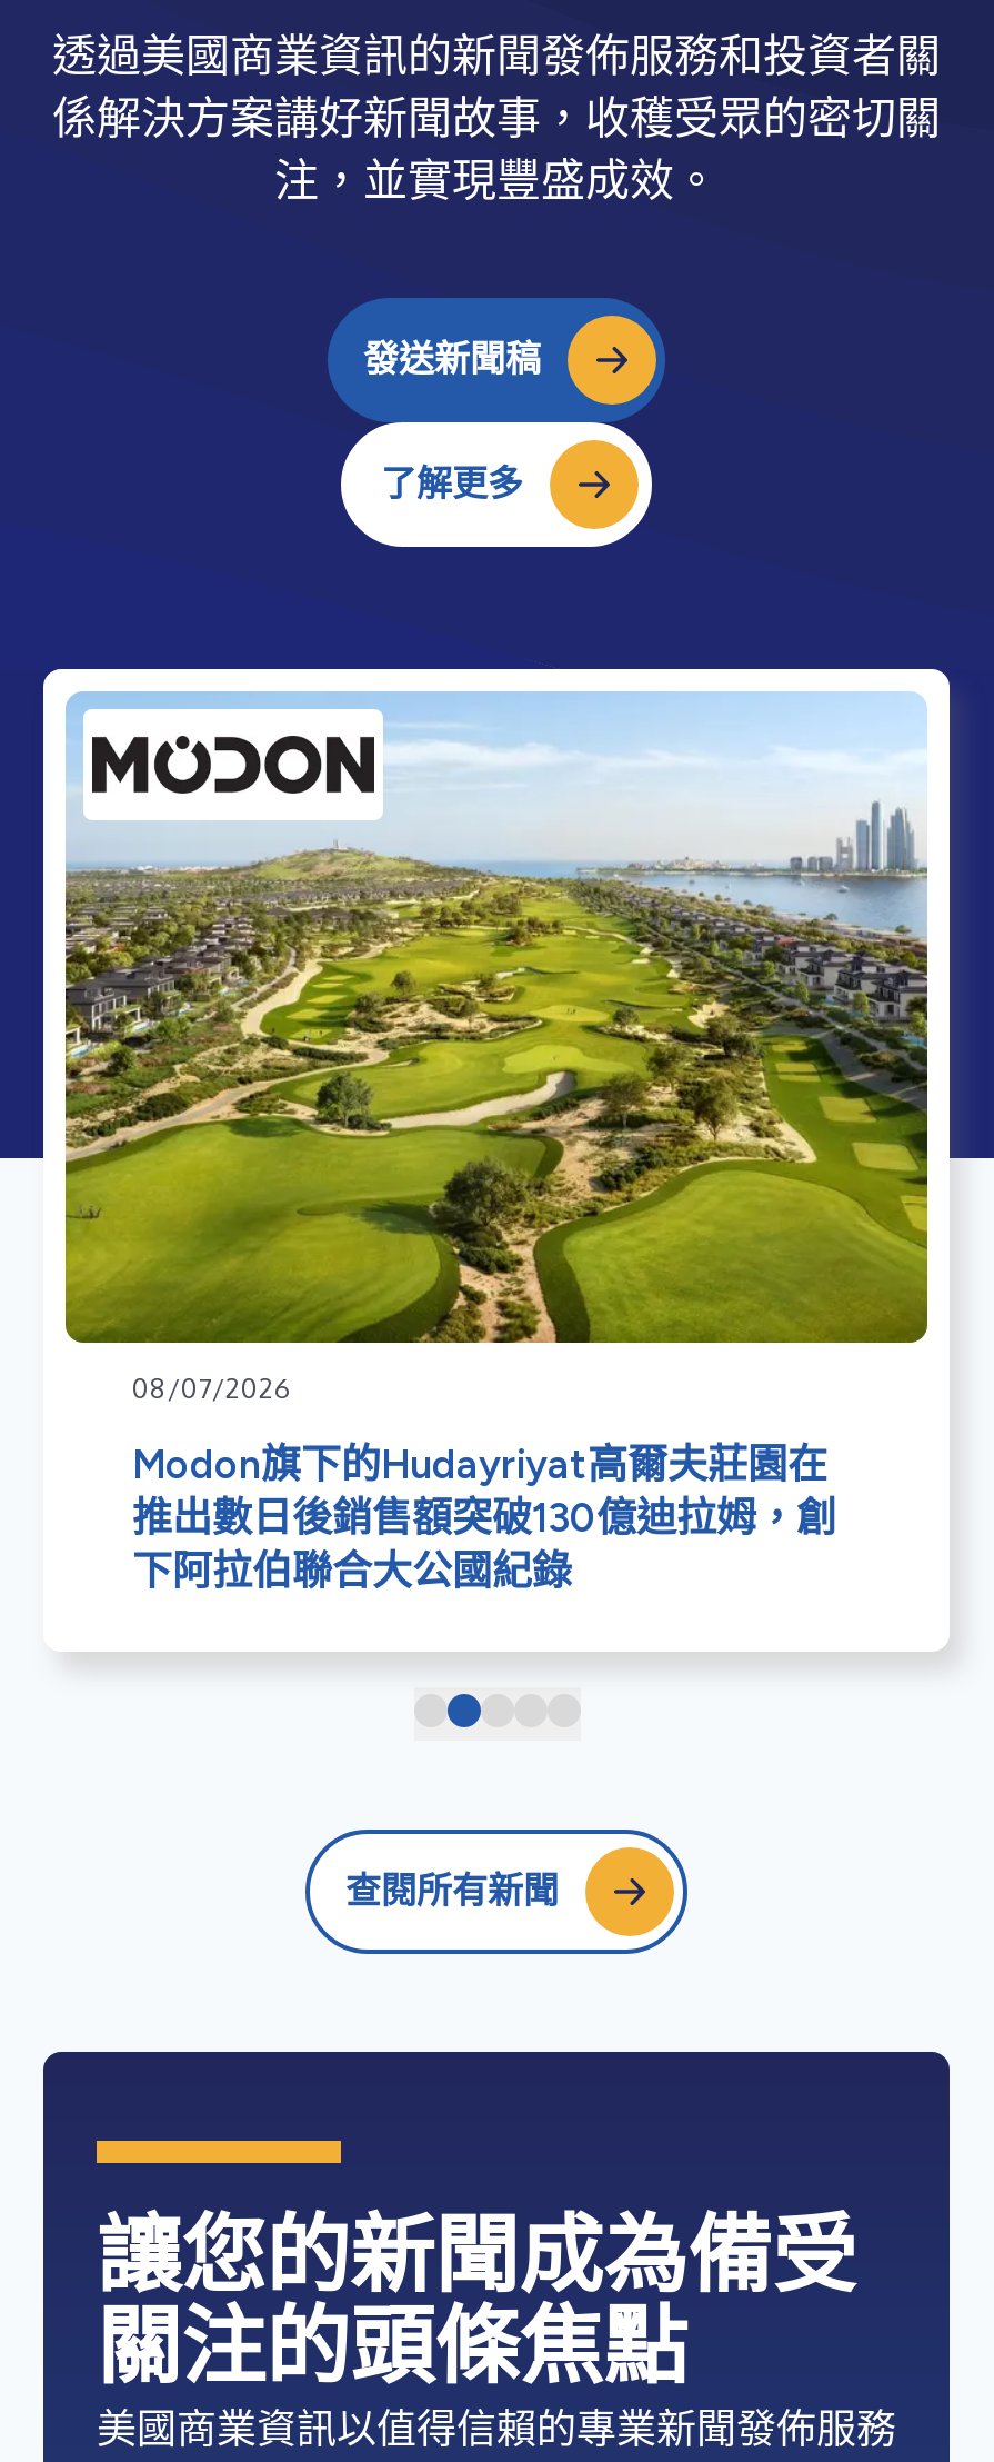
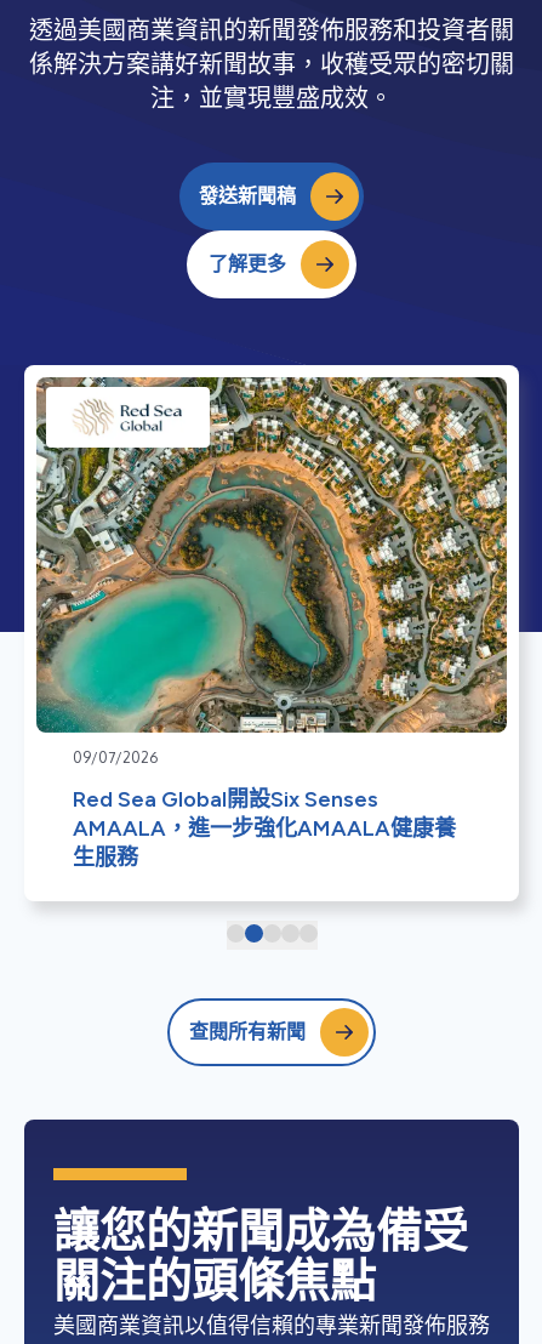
- [image]
- 08/07/2026
+ [image]
+ 09/07/2026

- Modon旗下的Hudayriyat高爾夫莊園在
- 推出數日後銷售額突破130億迪拉姆，創
- 下阿拉伯聯合大公國紀錄
+ Red Sea Global開設Six Senses
+ AMAALA，進一步強化AMAALA健康養
+ 生服務
